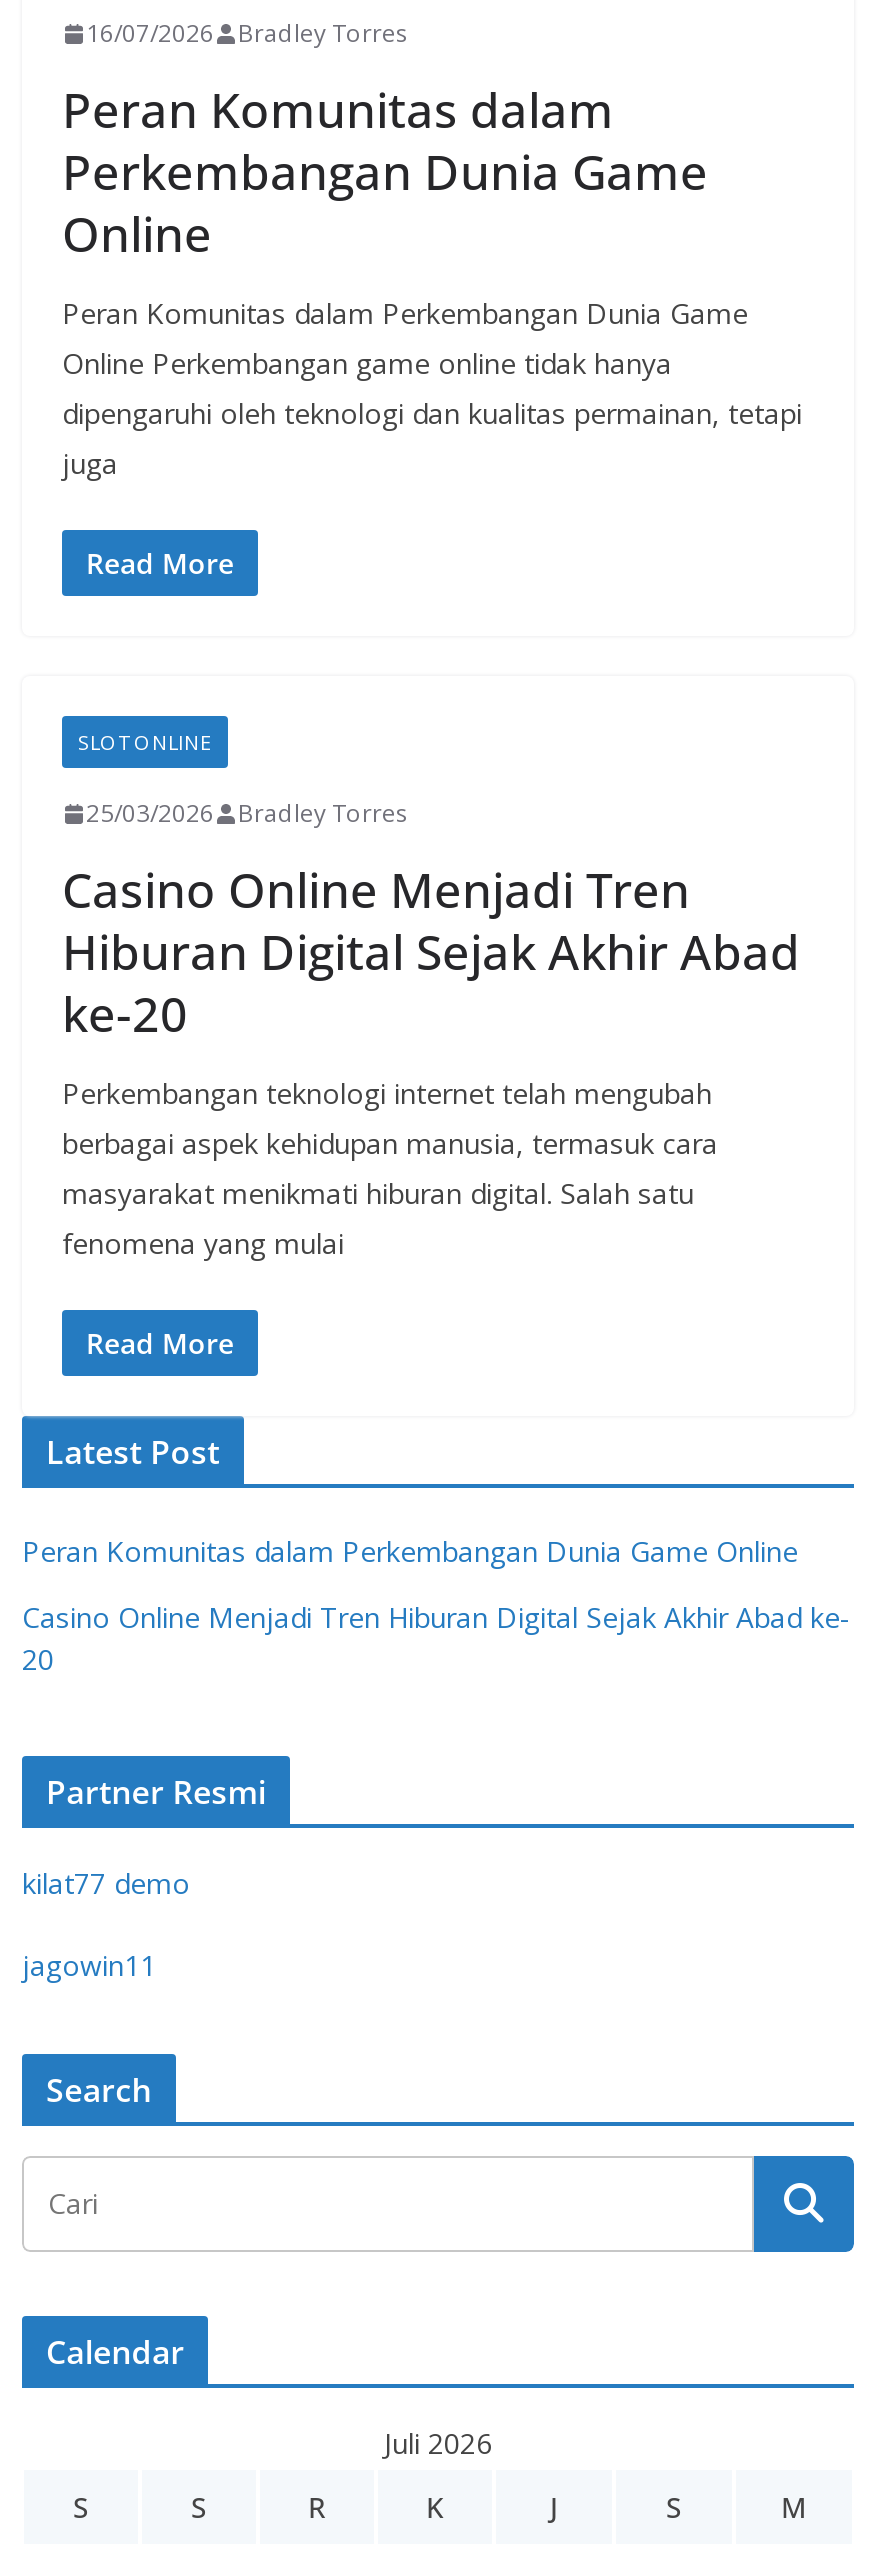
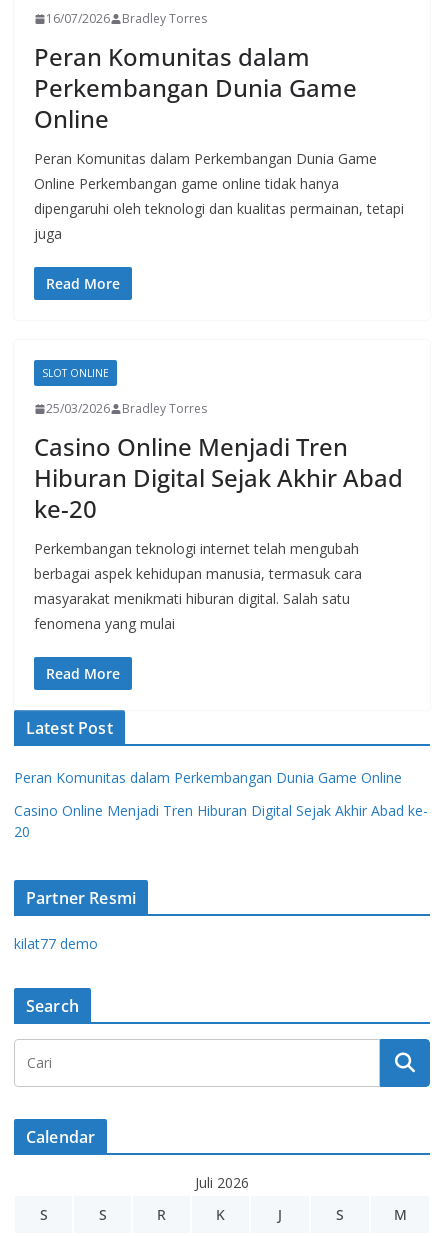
- jagowin11
